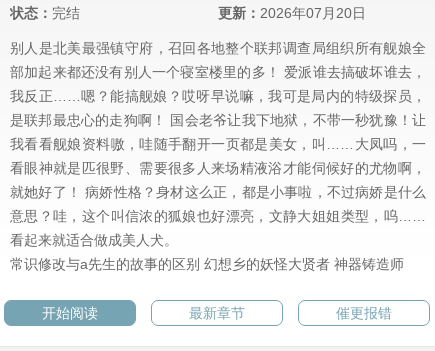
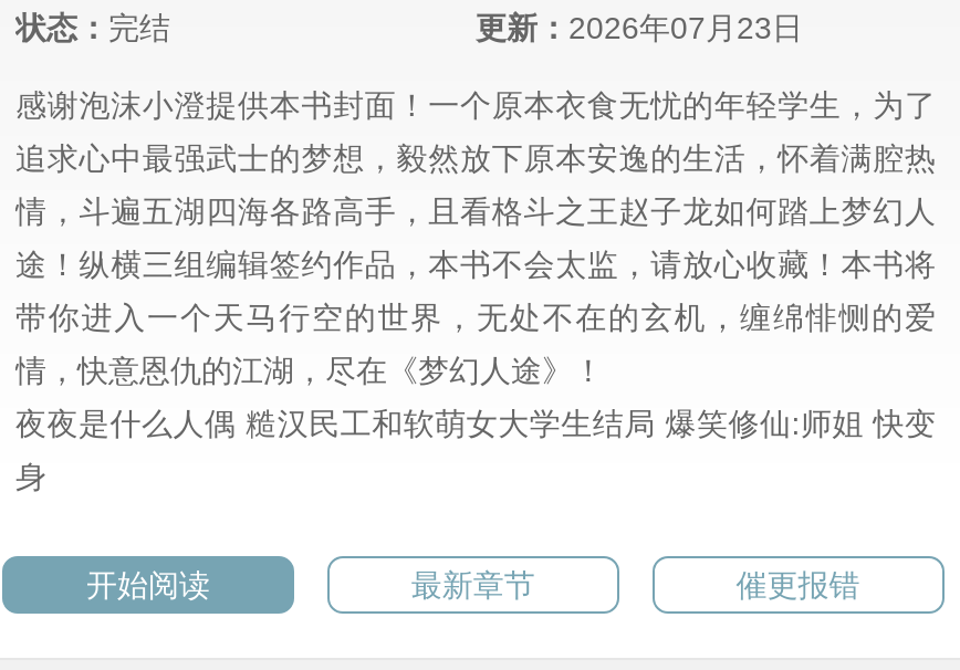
- 更新：2026年07月20日
- 别人是北美最强镇守府，召回各地整个联邦调查局组织所有舰娘全
- 部加起来都还没有别人一个寝室楼里的多！ 爱派谁去搞破坏谁去，
- 我反正……嗯？能搞舰娘？哎呀早说嘛，我可是局内的特级探员，
- 是联邦最忠心的走狗啊！ 国会老爷让我下地狱，不带一秒犹豫！让
- 我看看舰娘资料嗷，哇随手翻开一页都是美女，叫……大凤吗，一
- 看眼神就是匹很野、需要很多人来场精液浴才能伺候好的尤物啊，
- 就她好了！ 病娇性格？身材这么正，都是小事啦，不过病娇是什么
- 意思？哇，这个叫信浓的狐娘也好漂亮，文静大姐姐类型，呜……
- 看起来就适合做成美人犬。
- 常识修改与a先生的故事的区别 幻想乡的妖怪大贤者 神器铸造师
+ 更新：2026年07月23日
+ 感谢泡沫小澄提供本书封面！一个原本衣食无忧的年轻学生，为了
+ 追求心中最强武士的梦想，毅然放下原本安逸的生活，怀着满腔热
+ 情，斗遍五湖四海各路高手，且看格斗之王赵子龙如何踏上梦幻人
+ 途！纵横三组编辑签约作品，本书不会太监，请放心收藏！本书将
+ 带你进入一个天马行空的世界，无处不在的玄机，缠绵悱恻的爱
+ 情，快意恩仇的江湖，尽在《梦幻人途》！
+ 夜夜是什么人偶 糙汉民工和软萌女大学生结局 爆笑修仙:师姐 快变
+ 身
